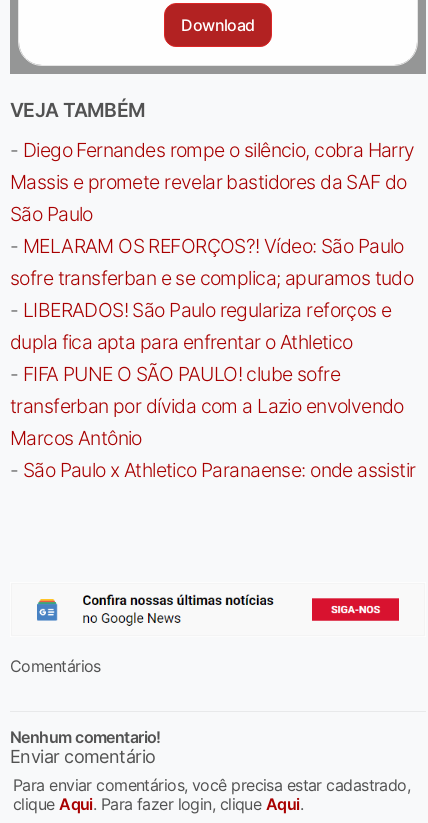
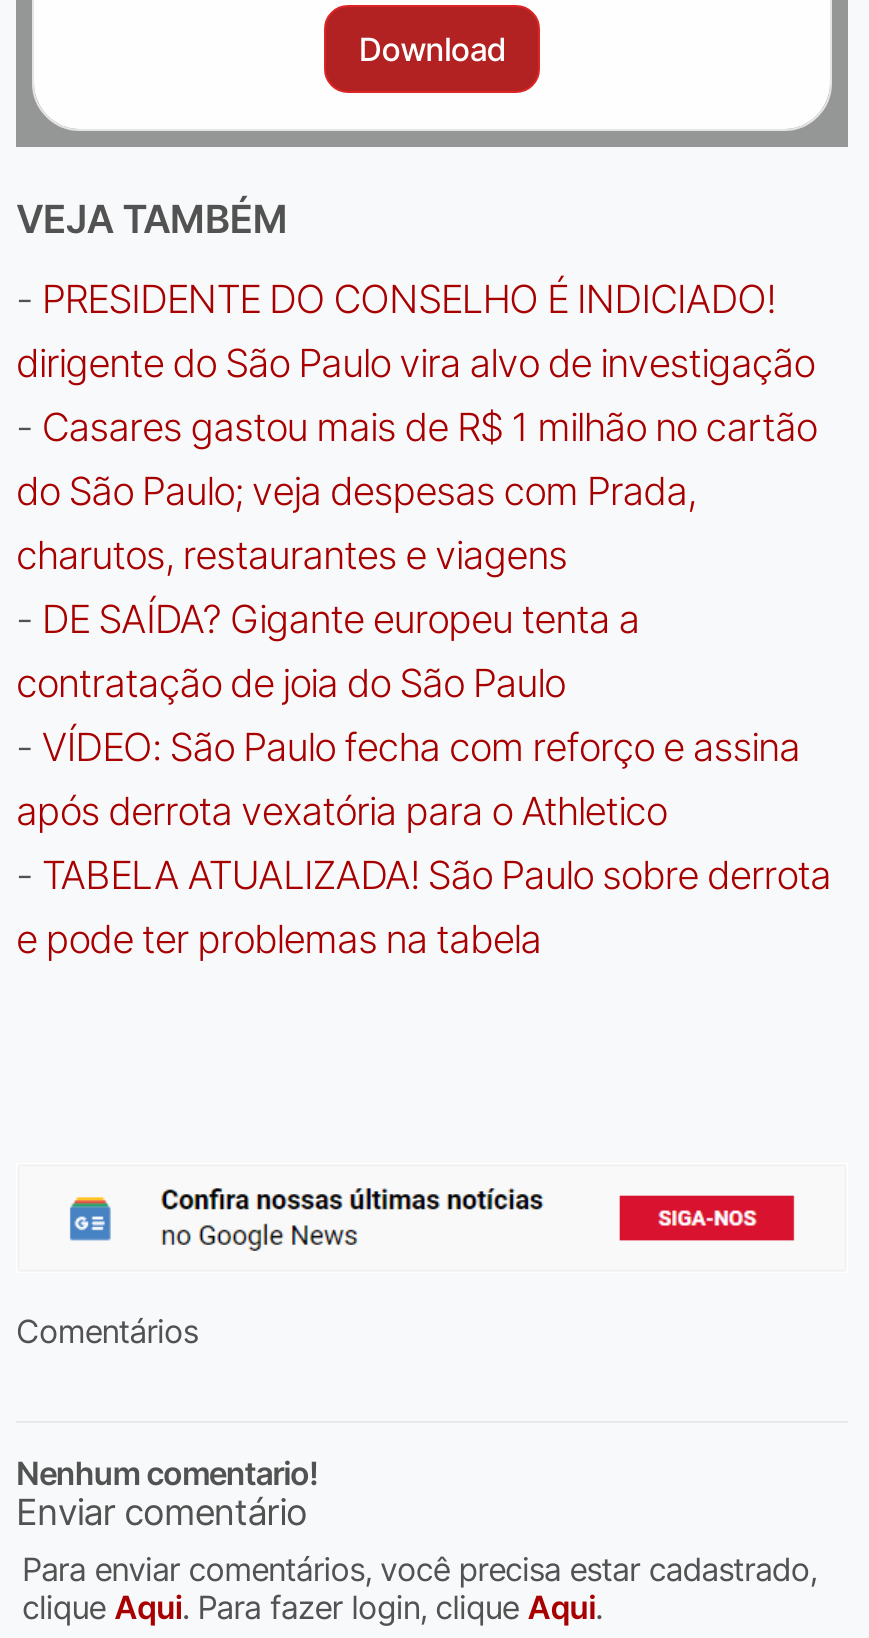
- - Diego Fernandes rompe o silêncio, cobra Harry
- Massis e promete revelar bastidores da SAF do
- São Paulo
- - MELARAM OS REFORÇOS?! Vídeo: São Paulo
- sofre transferban e se complica; apuramos tudo
- - LIBERADOS! São Paulo regulariza reforços e
- dupla fica apta para enfrentar o Athletico
- - FIFA PUNE O SÃO PAULO! clube sofre
- transferban por dívida com a Lazio envolvendo
- Marcos Antônio
- - São Paulo x Athletico Paranaense: onde assistir
+ - PRESIDENTE DO CONSELHO É INDICIADO!
+ dirigente do São Paulo vira alvo de investigação
+ - Casares gastou mais de R$ 1 milhão no cartão
+ do São Paulo; veja despesas com Prada,
+ charutos, restaurantes e viagens
+ - DE SAÍDA? Gigante europeu tenta a
+ contratação de joia do São Paulo
+ - VÍDEO: São Paulo fecha com reforço e assina
+ após derrota vexatória para o Athletico
+ - TABELA ATUALIZADA! São Paulo sobre derrota
+ e pode ter problemas na tabela
